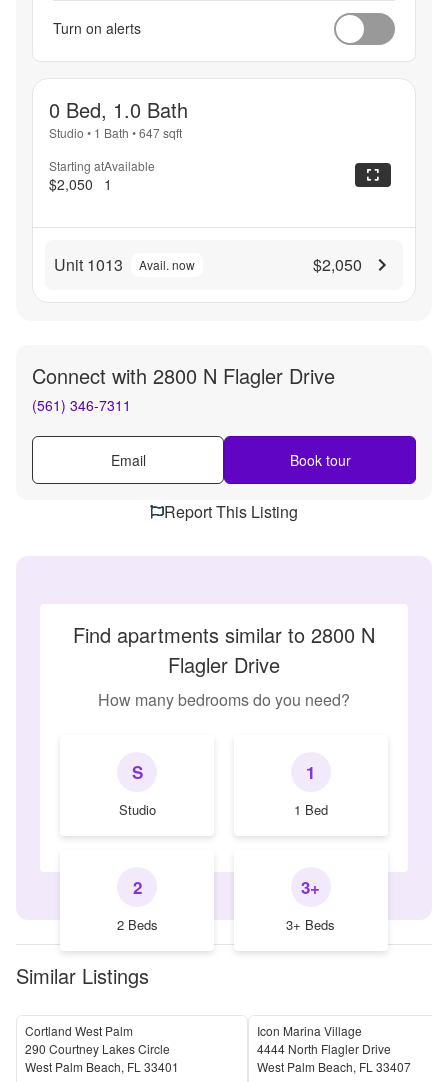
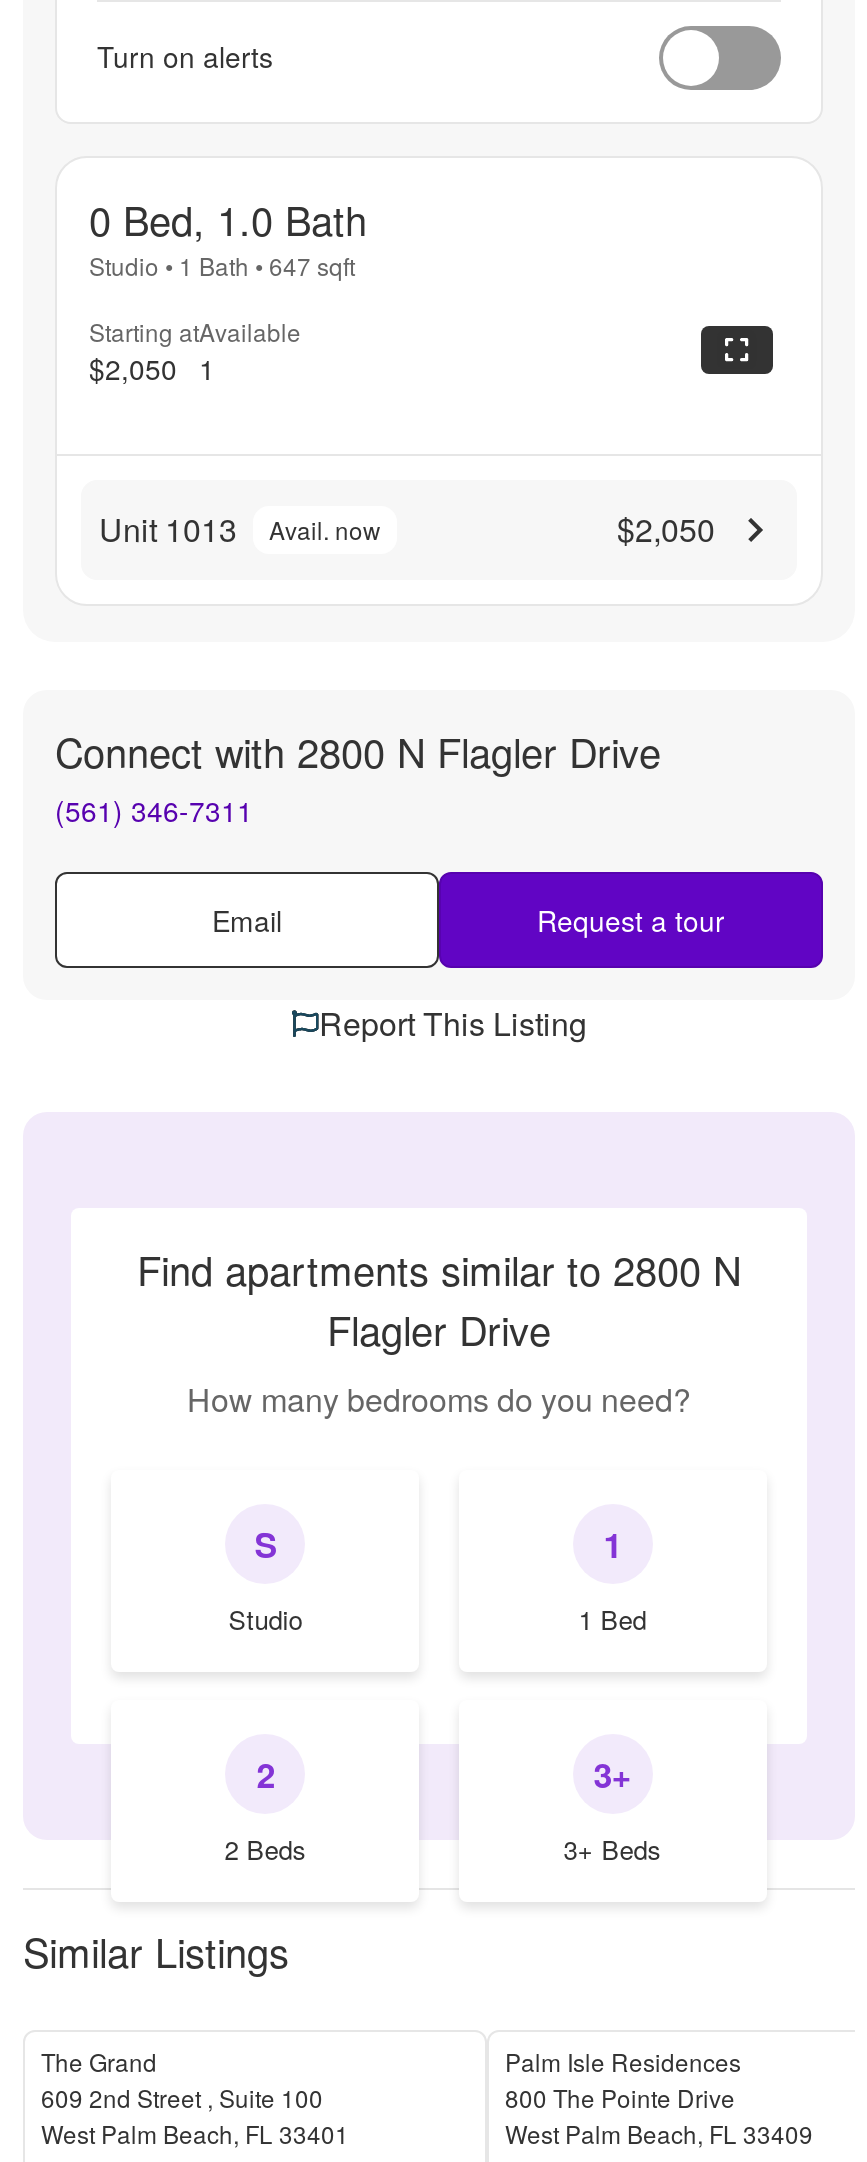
- Book tour
+ Request a tour

- Cortland West Palm
- 290 Courtney Lakes Circle
+ The Grand
+ 609 2nd Street , Suite 100

- Icon Marina Village
- 4444 North Flagler Drive
- West Palm Beach, FL 33407
+ Palm Isle Residences
+ 800 The Pointe Drive
+ West Palm Beach, FL 33409
